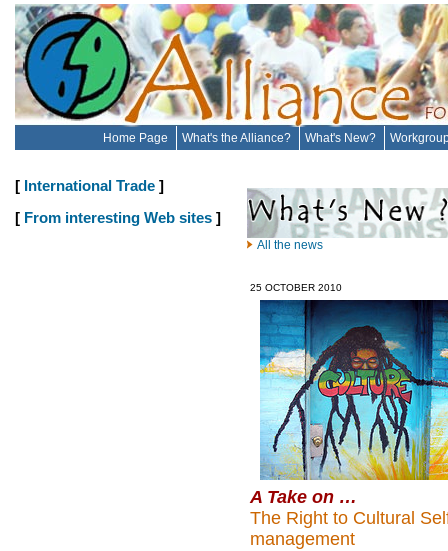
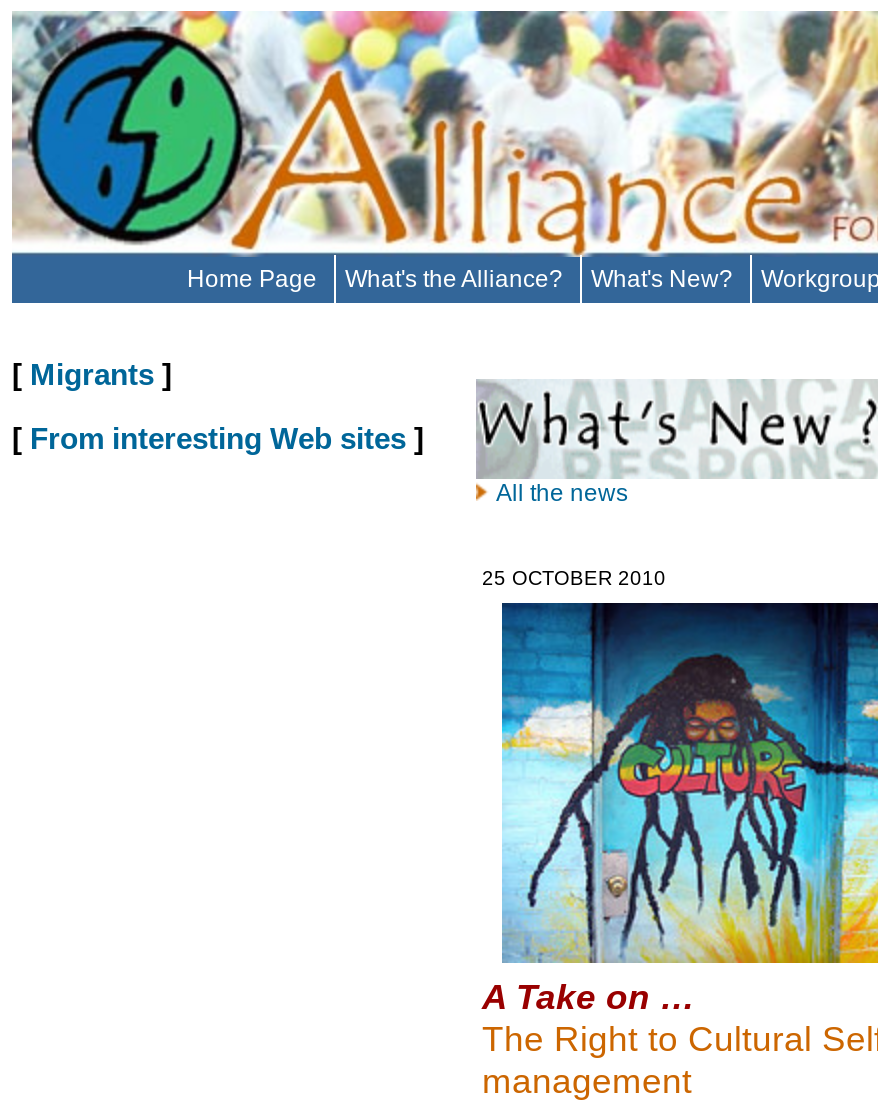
- [International Trade]
+ [Migrants]
